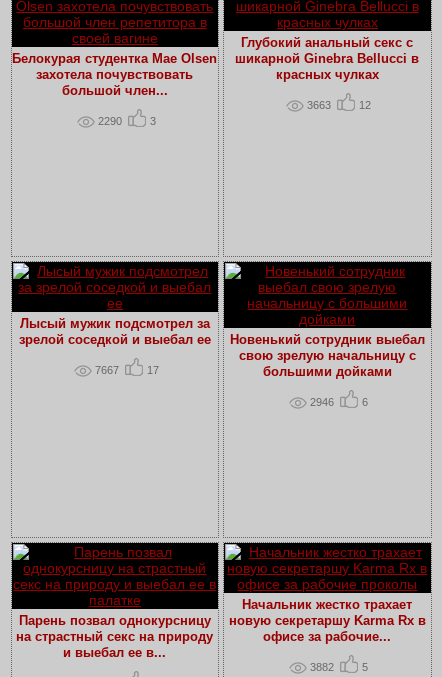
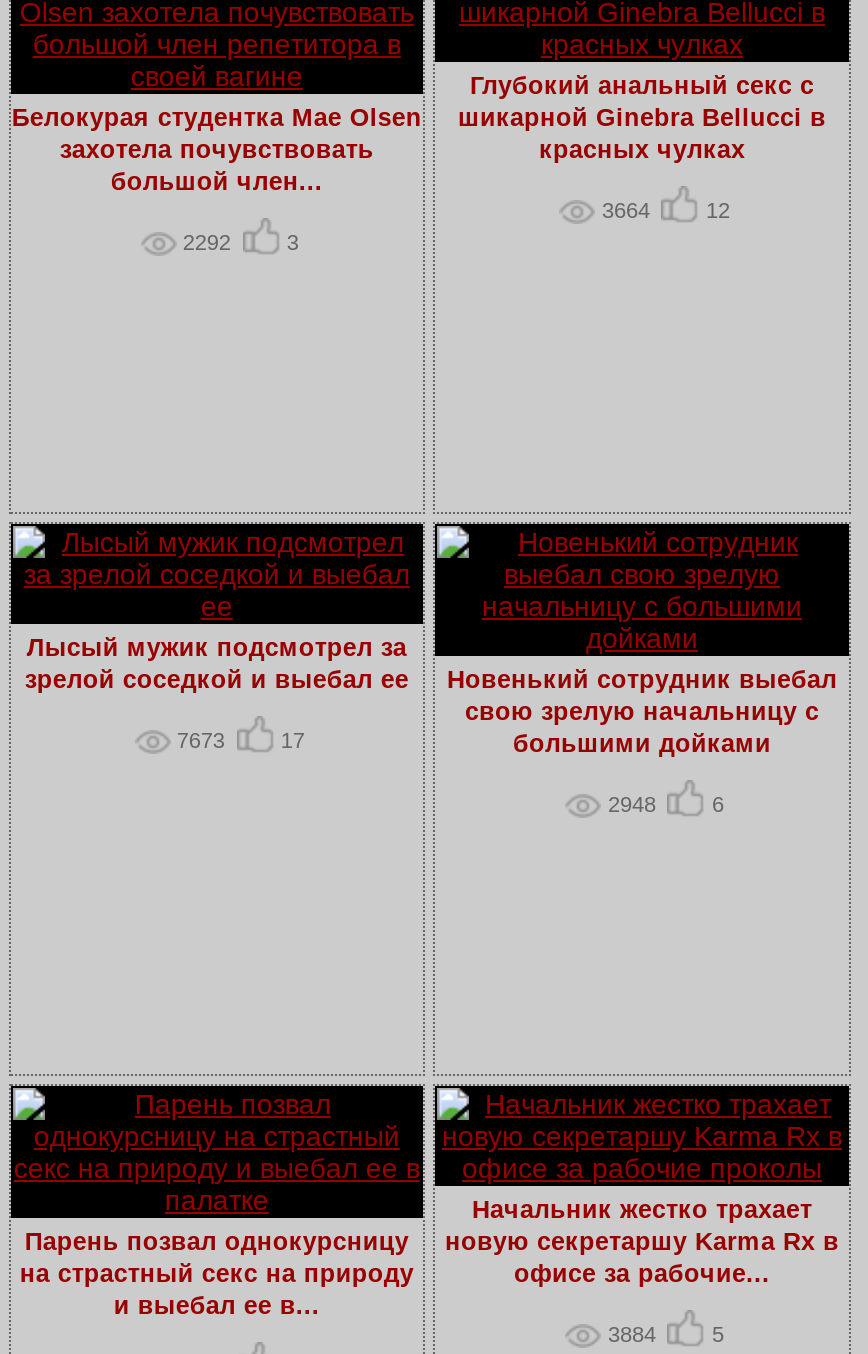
- 3663
+ 3664

- 2290
+ 2292

- 7667
+ 7673

- 2946
+ 2948

- 3882
+ 3884
